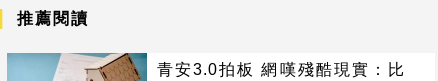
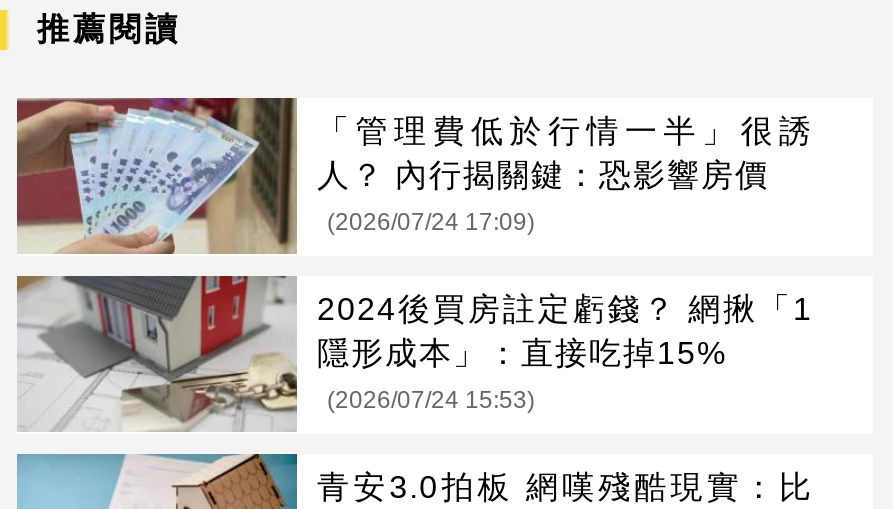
+ [image]
+ 「管理費低於行情一半」很誘
+ 人？ 內行揭關鍵：恐影響房價
+ (2026/07/24 17:09)
+ 2024後買房註定虧錢？ 網揪「1
+ 隱形成本」：直接吃掉15%
+ (2026/07/24 15:53)

+ [image]
